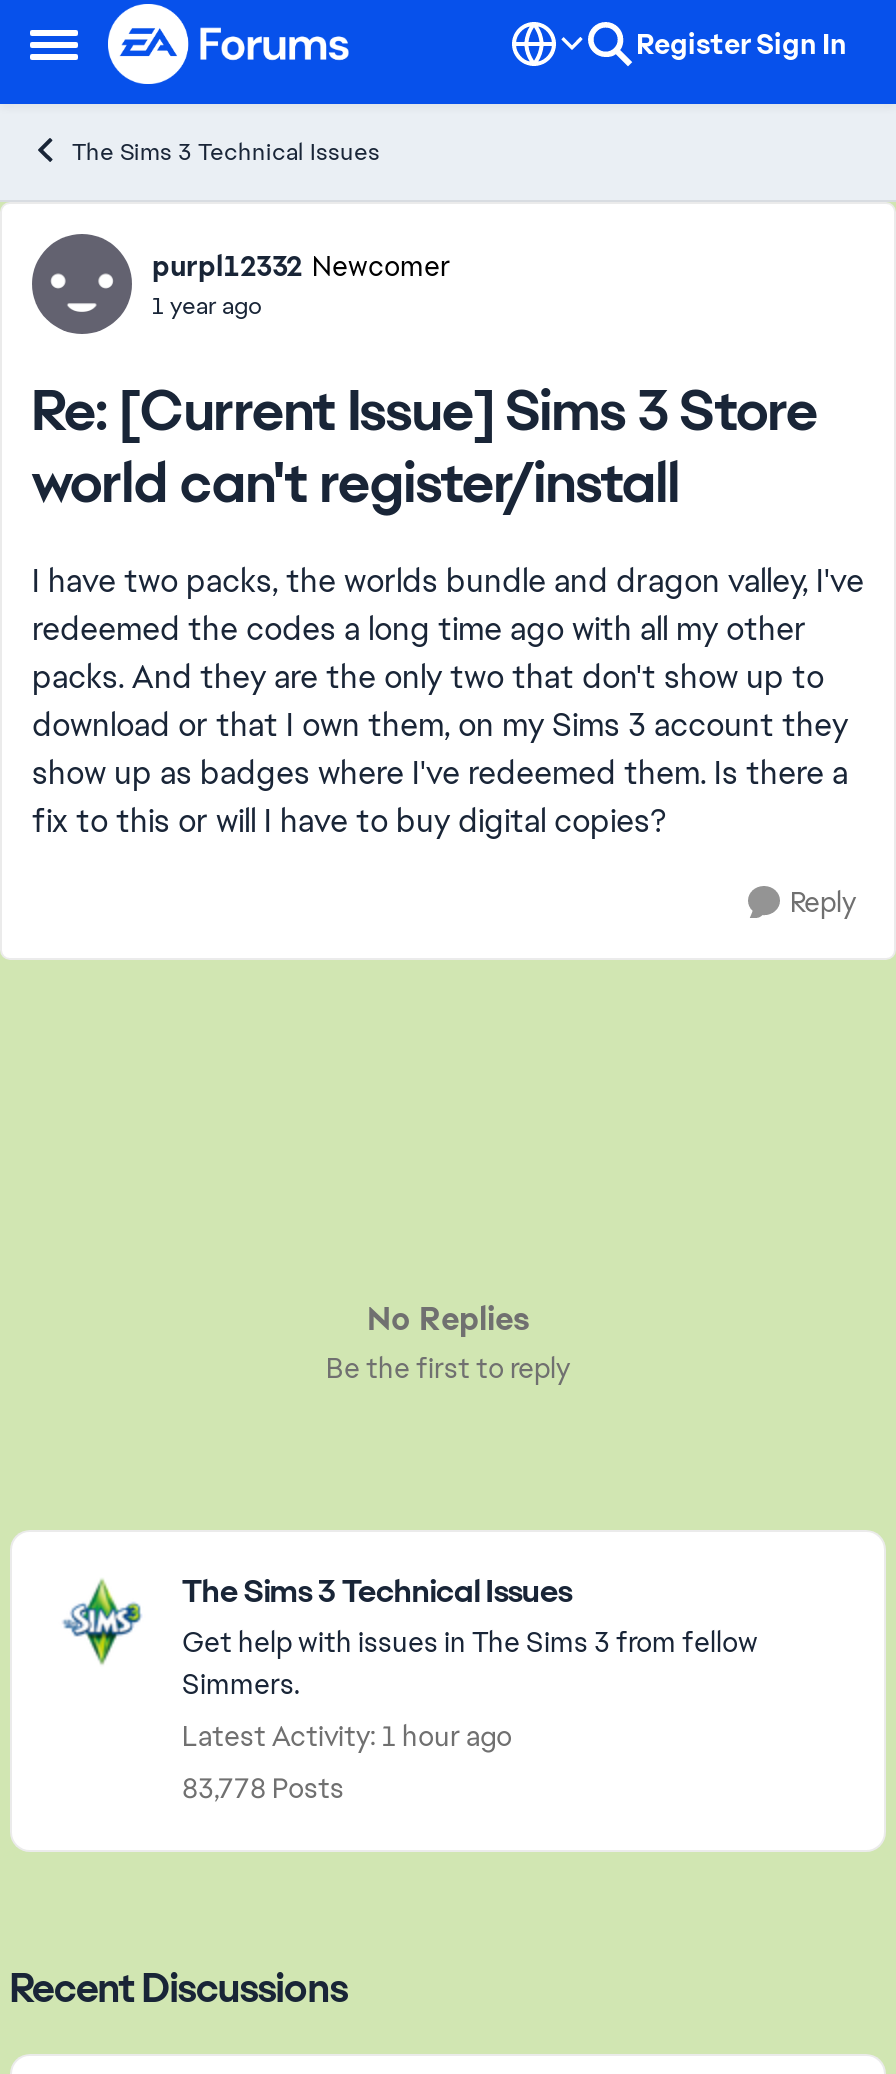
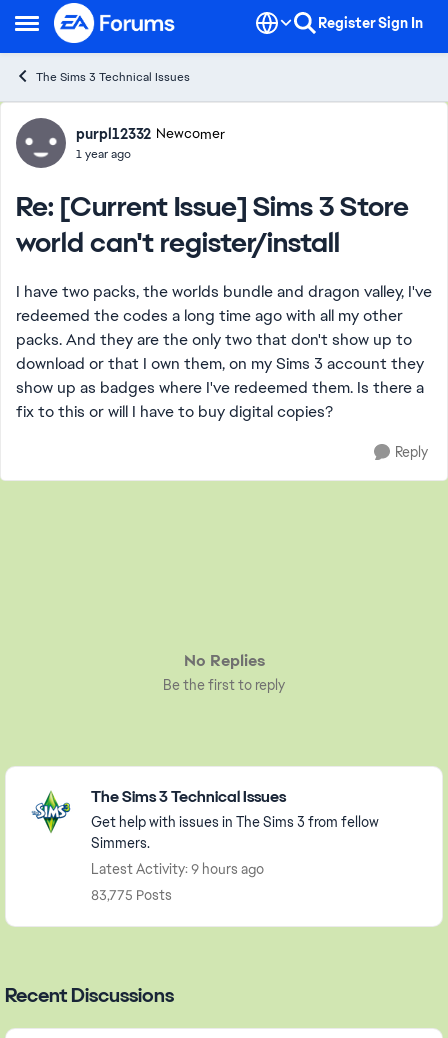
- Latest Activity: 1 hour ago
+ Latest Activity: 9 hours ago

- 83,778 Posts
+ 83,775 Posts
